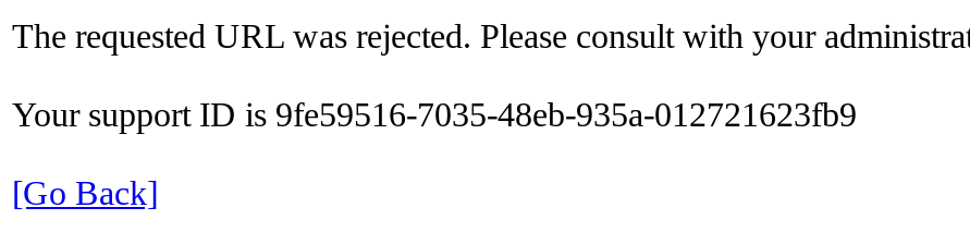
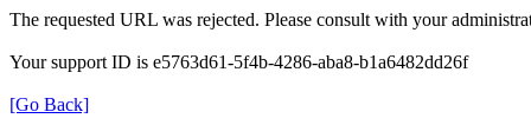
- Your support ID is 9fe59516-7035-48eb-935a-012721623fb9
+ Your support ID is e5763d61-5f4b-4286-aba8-b1a6482dd26f
